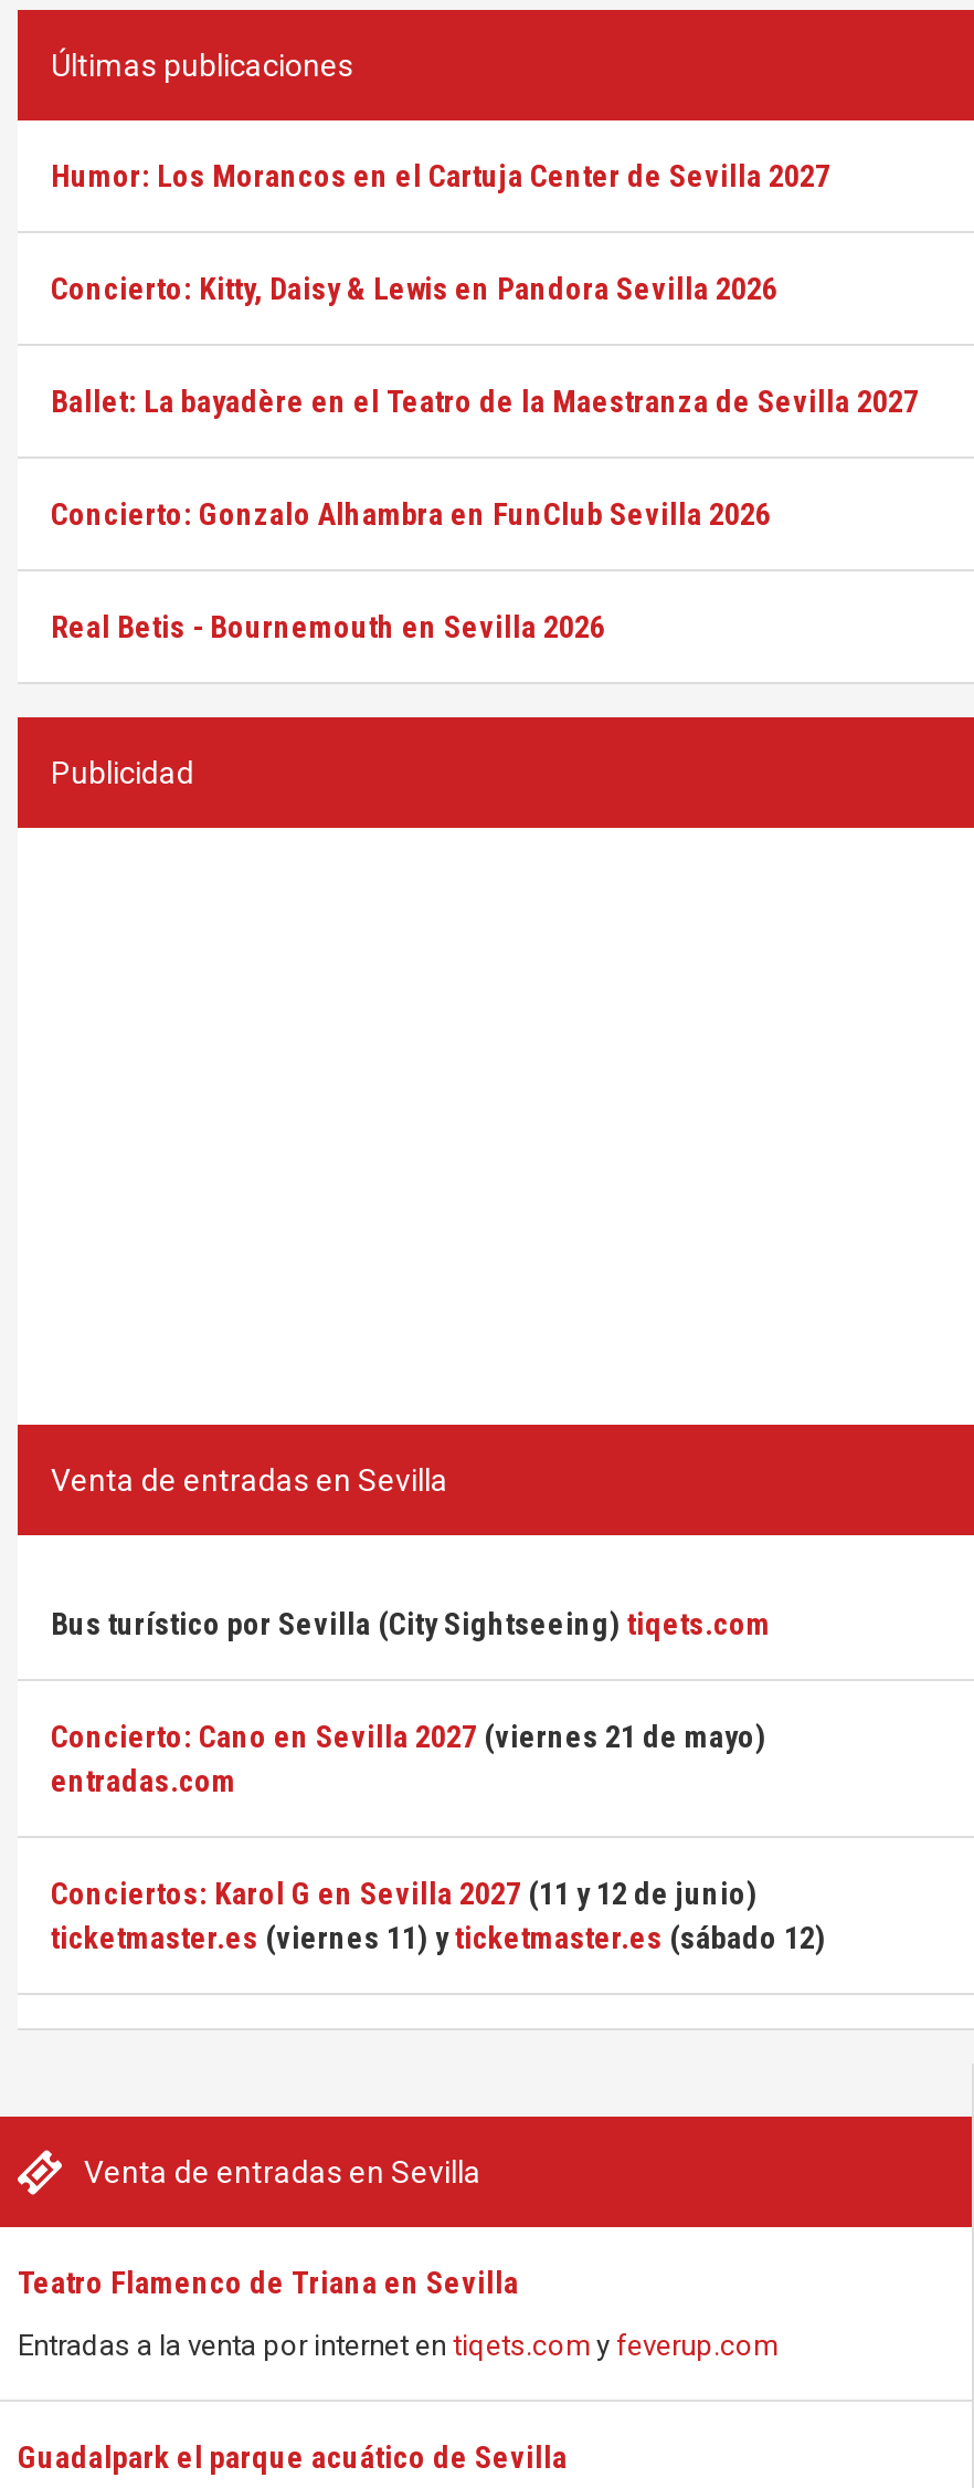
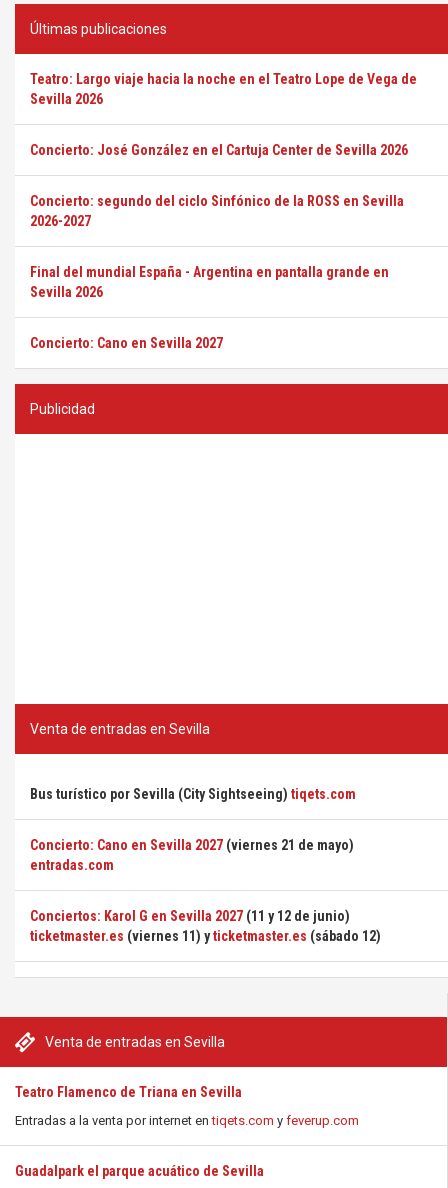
- Humor: Los Morancos en el Cartuja Center de Sevilla 2027
+ Teatro: Largo viaje hacia la noche en el Teatro Lope de Vega de
+ Sevilla 2026

- Concierto: Kitty, Daisy & Lewis en Pandora Sevilla 2026
+ Concierto: José González en el Cartuja Center de Sevilla 2026

- Ballet: La bayadère en el Teatro de la Maestranza de Sevilla 2027
+ Concierto: segundo del ciclo Sinfónico de la ROSS en Sevilla
+ 2026-2027

- Concierto: Gonzalo Alhambra en FunClub Sevilla 2026
+ Final del mundial España - Argentina en pantalla grande en
+ Sevilla 2026

- Real Betis - Bournemouth en Sevilla 2026
+ Concierto: Cano en Sevilla 2027
